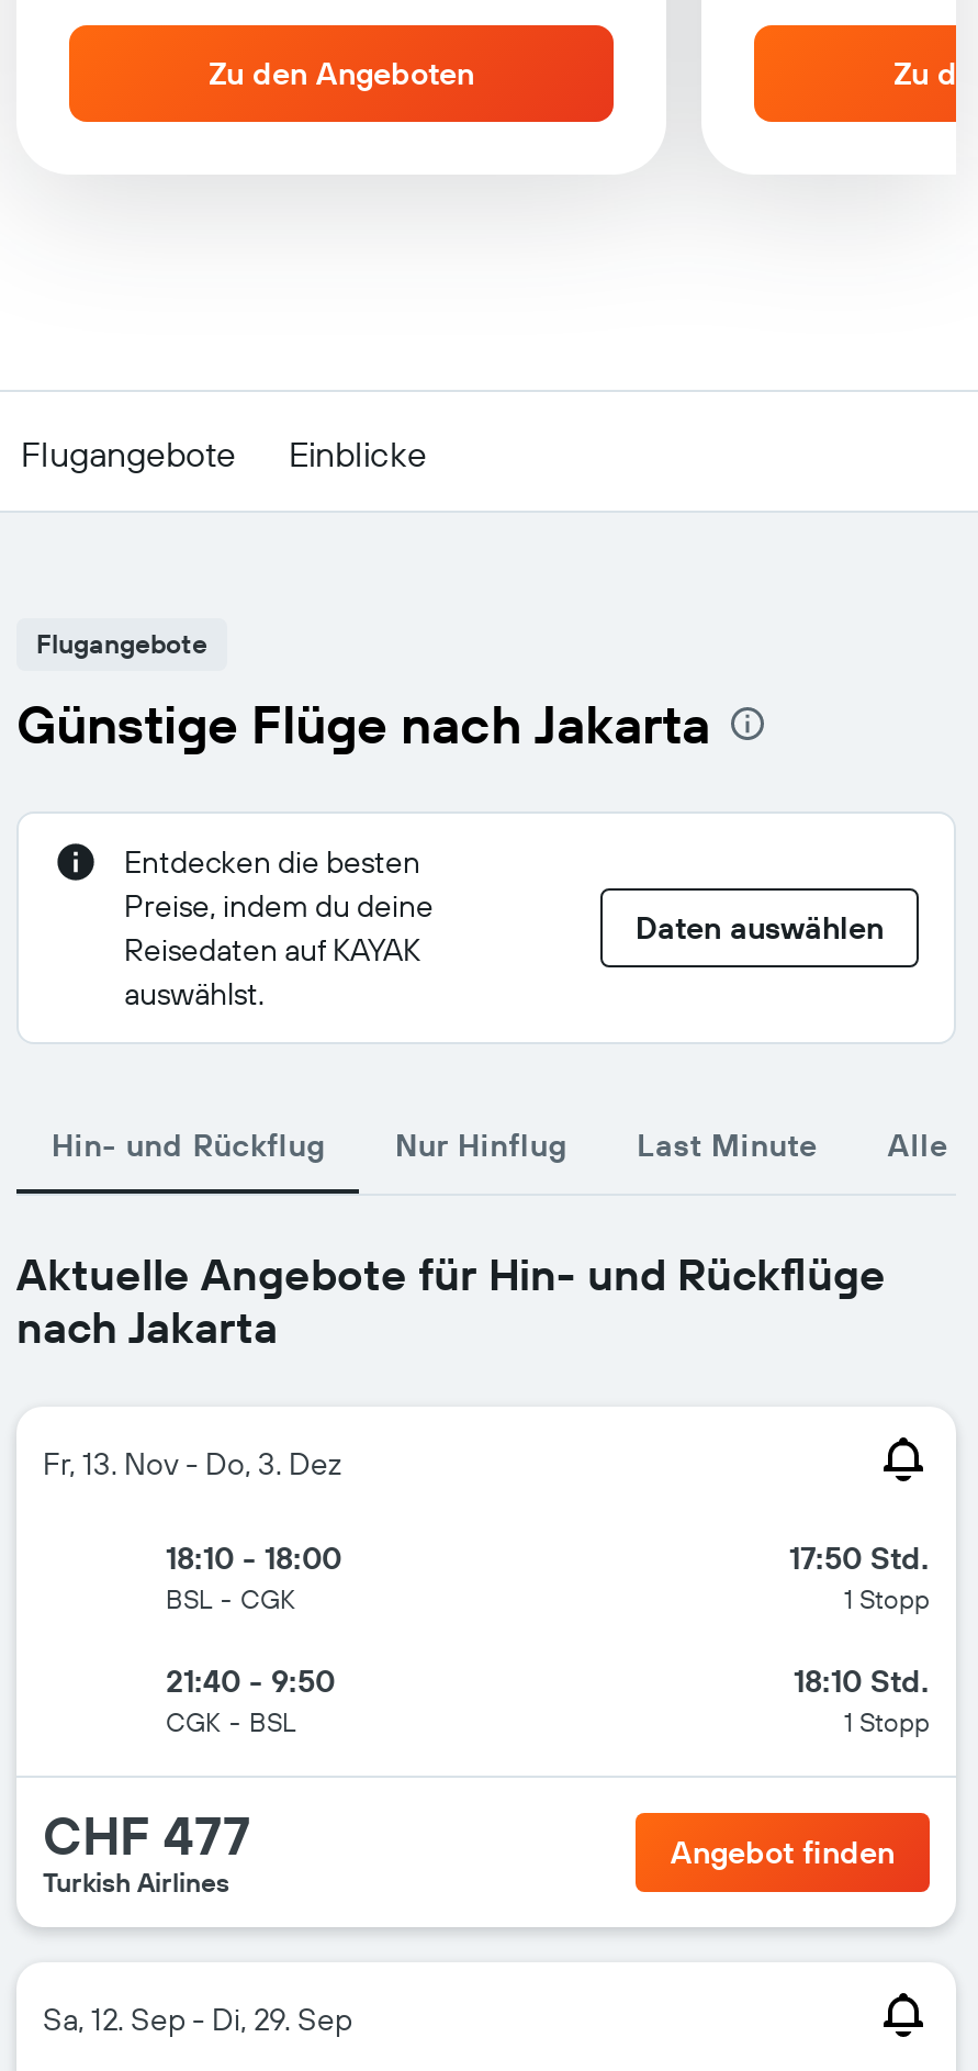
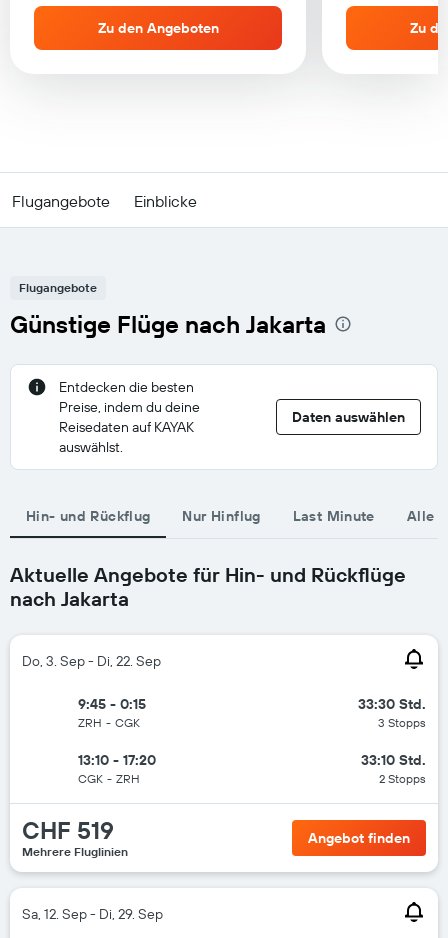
- Fr, 13. Nov - Do, 3. Dez
+ Do, 3. Sep - Di, 22. Sep

- 18:10 - 18:00
- BSL - CGK
+ 9:45 - 0:15
+ ZRH - CGK

- 17:50 Std.
- 1 Stopp
+ 33:30 Std.
+ 3 Stopps

- 21:40 - 9:50
- CGK - BSL
+ 13:10 - 17:20
+ CGK - ZRH

- 18:10 Std.
- 1 Stopp
+ 33:10 Std.
+ 2 Stopps

- CHF 477
- Turkish Airlines
+ CHF 519
+ Mehrere Fluglinien
